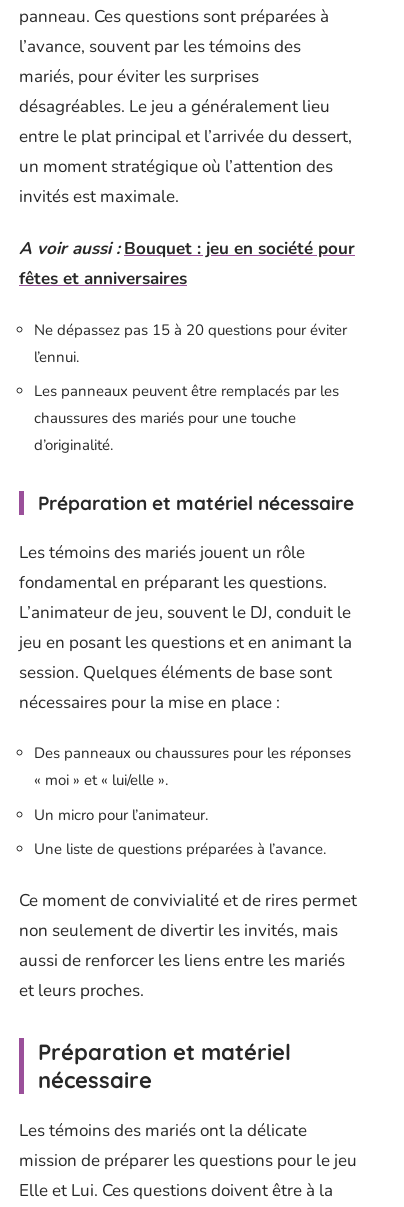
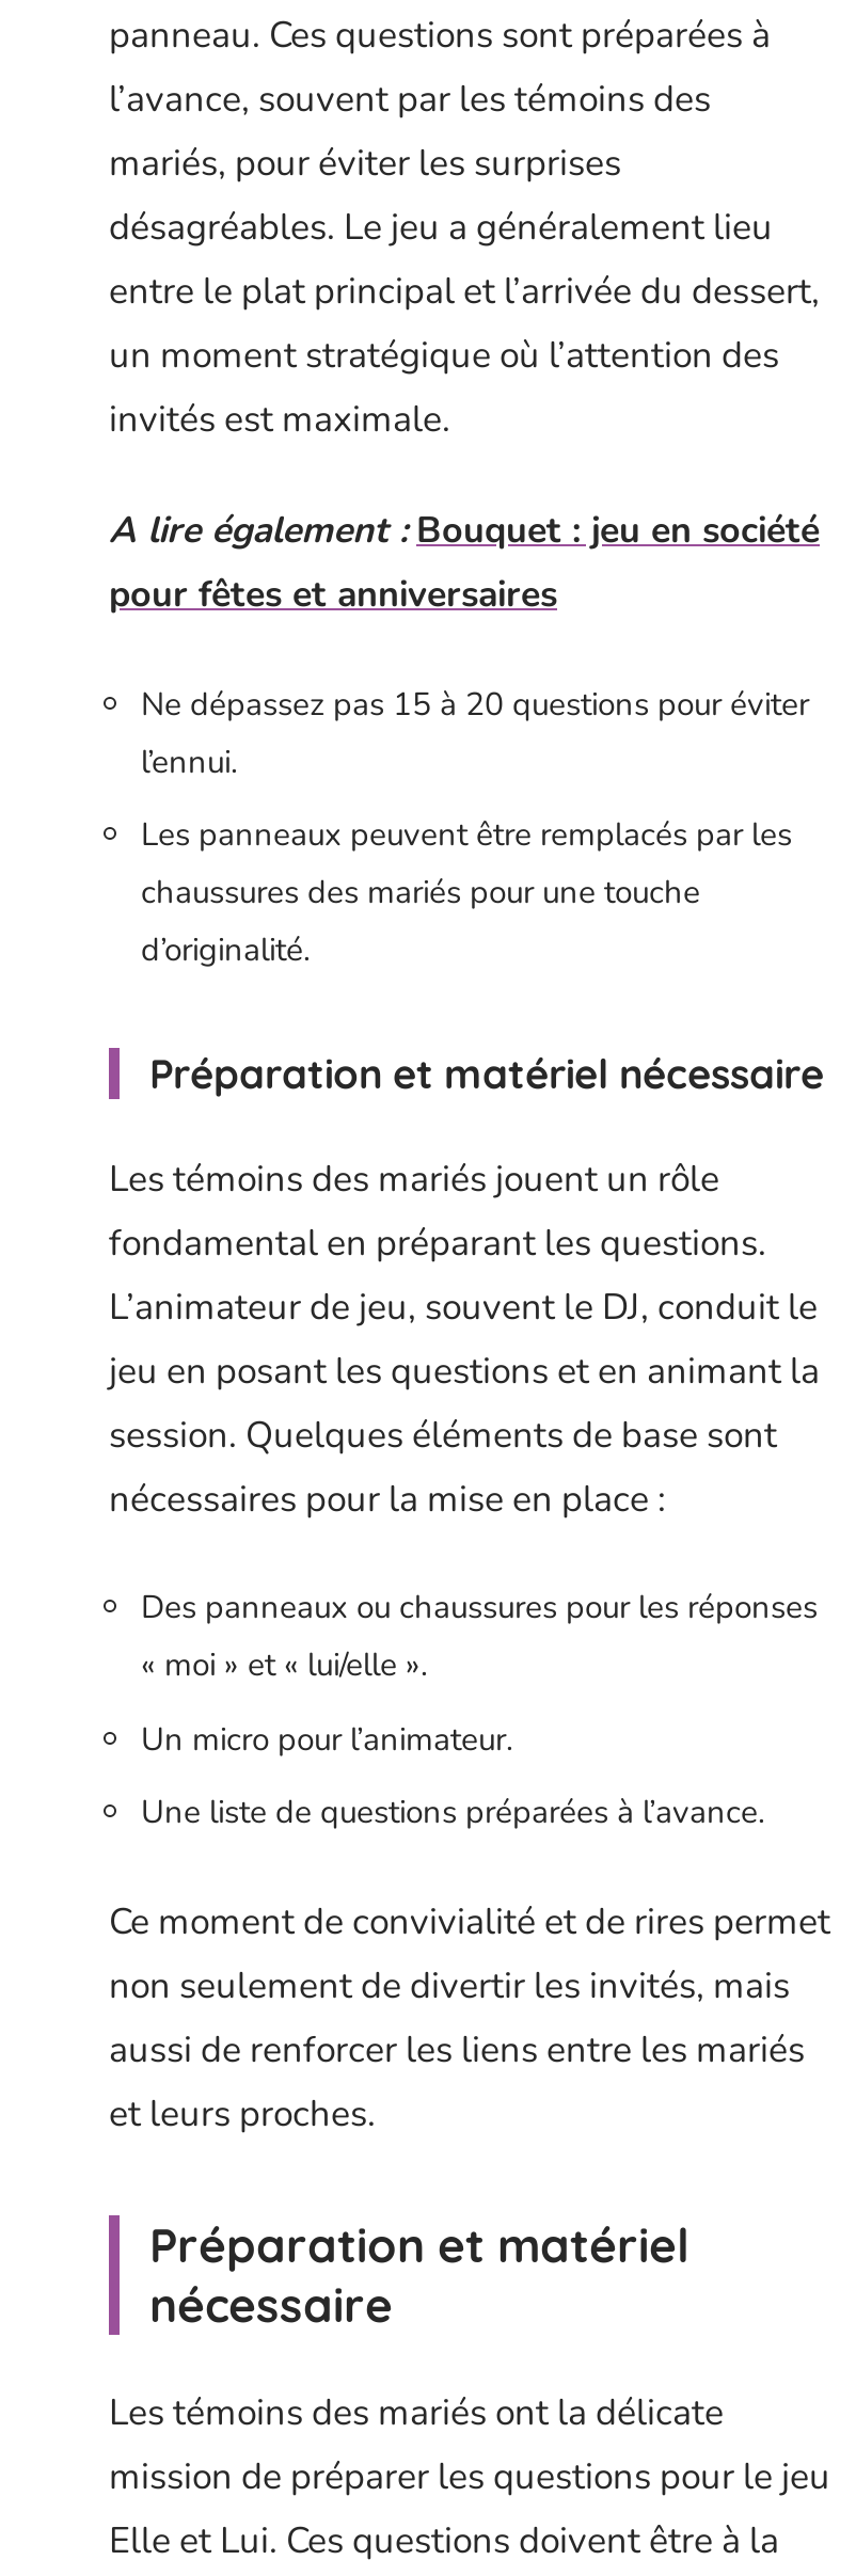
- A voir aussi : Bouquet : jeu en société pour
- fêtes et anniversaires
+ A lire également : Bouquet : jeu en société
+ pour fêtes et anniversaires
